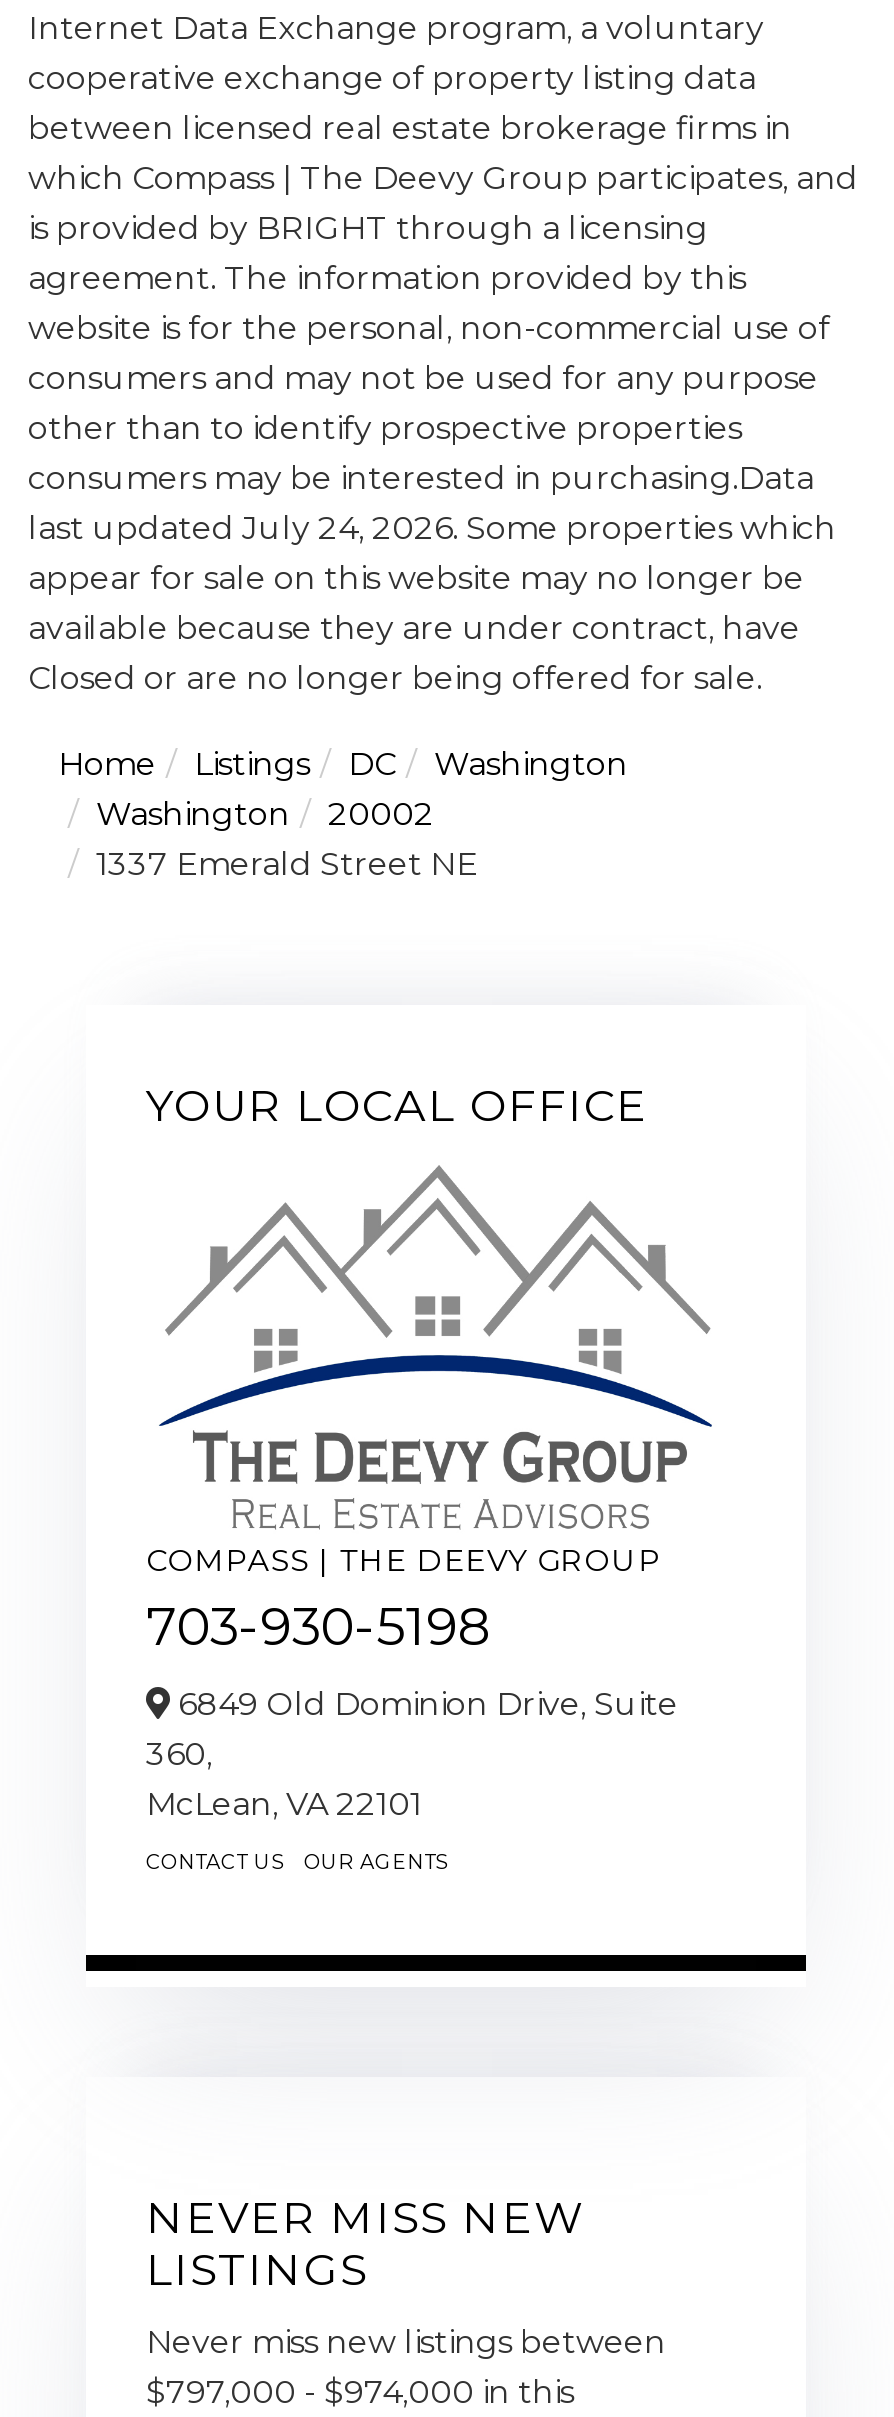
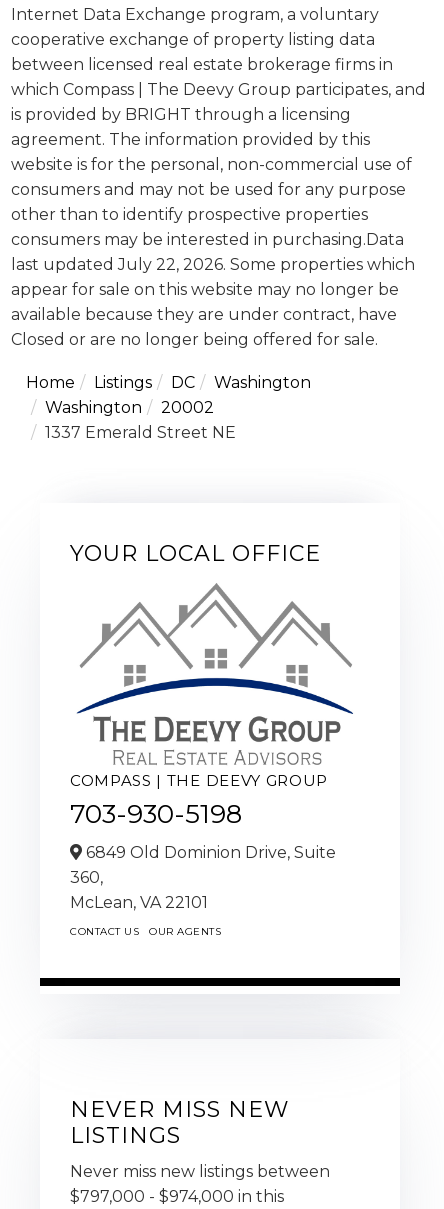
- last updated July 24, 2026. Some properties which
+ last updated July 22, 2026. Some properties which
